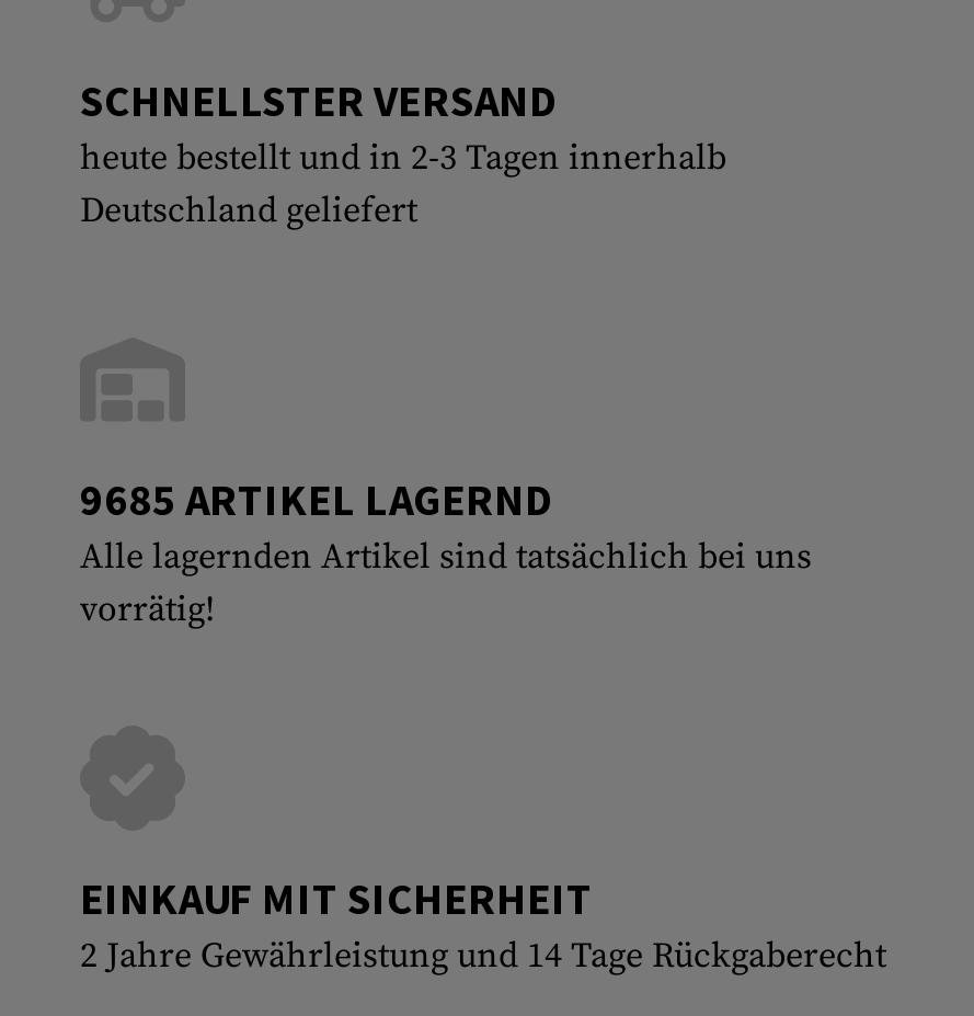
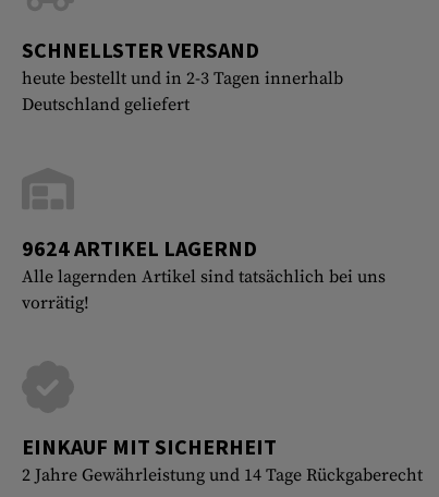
- 9685 ARTIKEL LAGERND
+ 9624 ARTIKEL LAGERND
